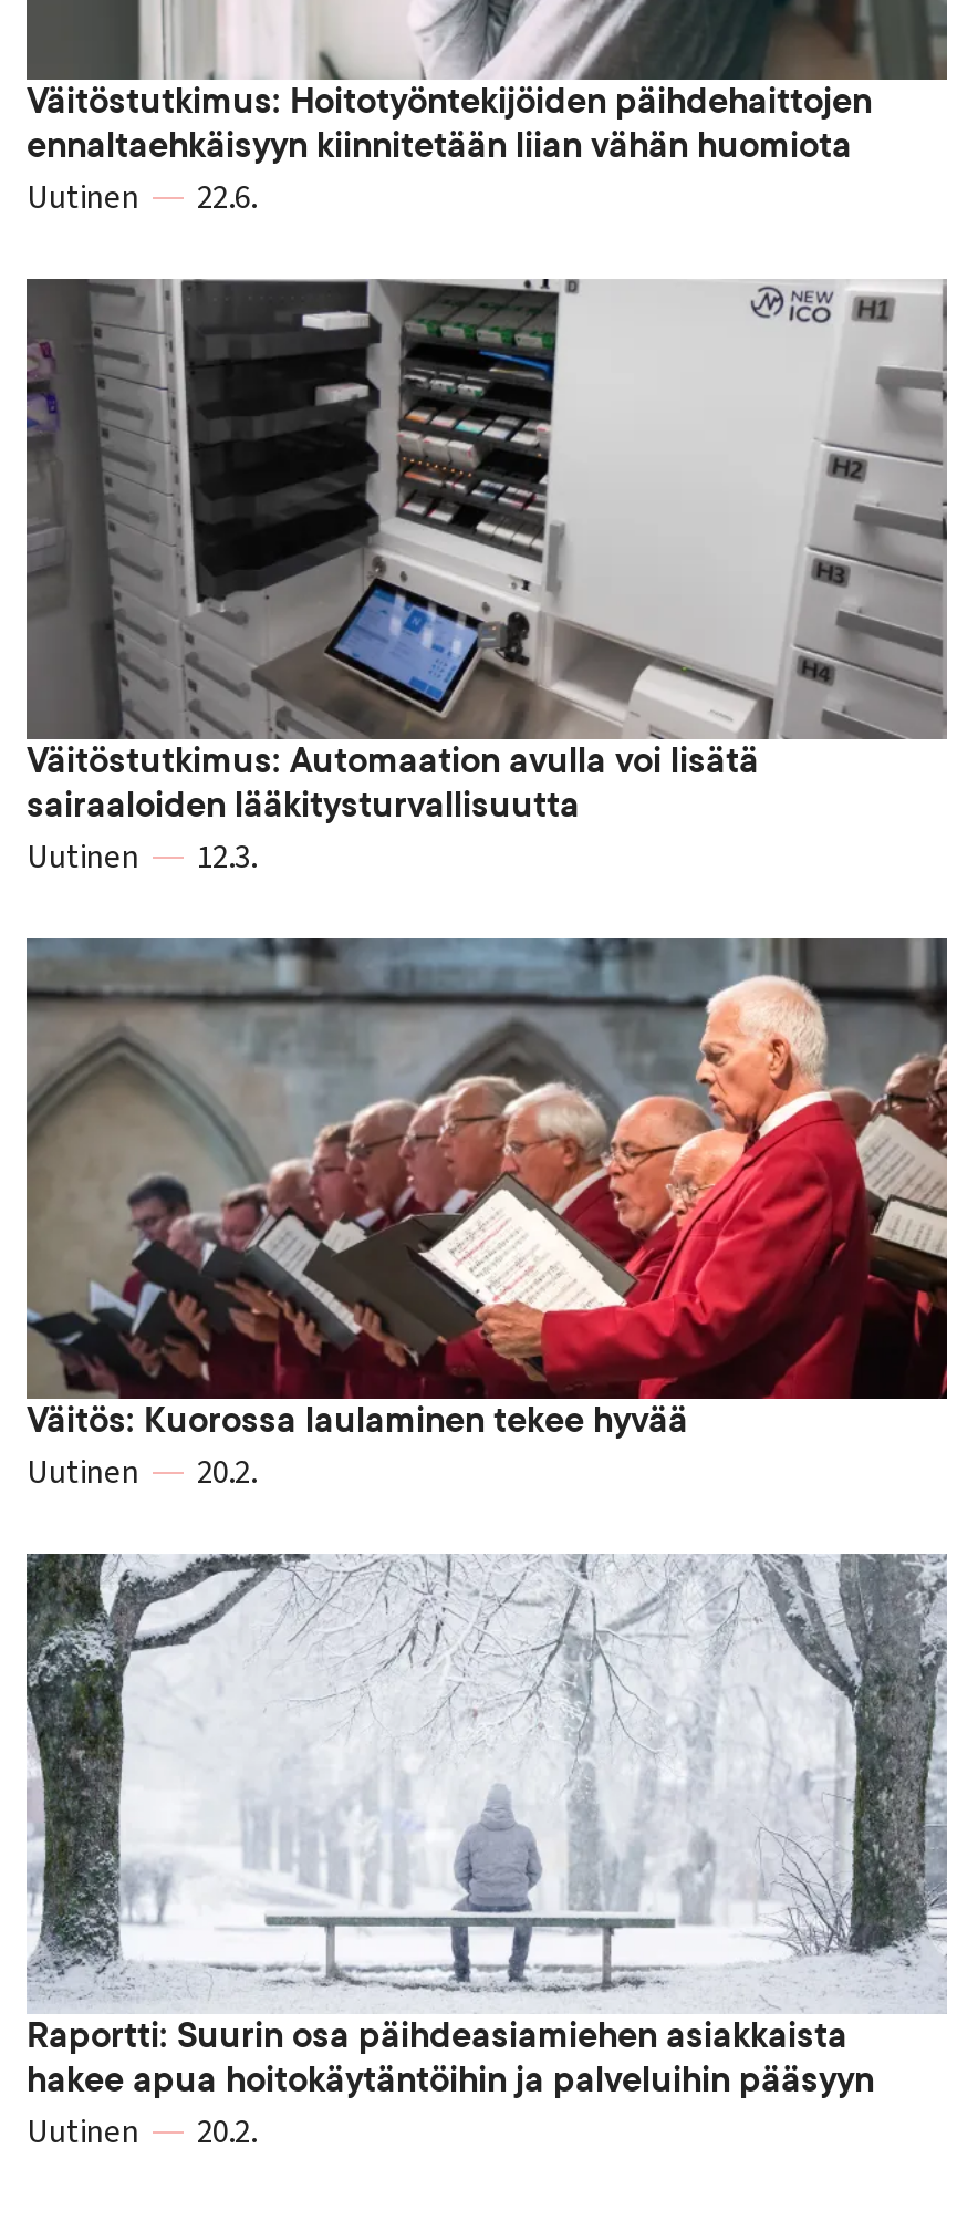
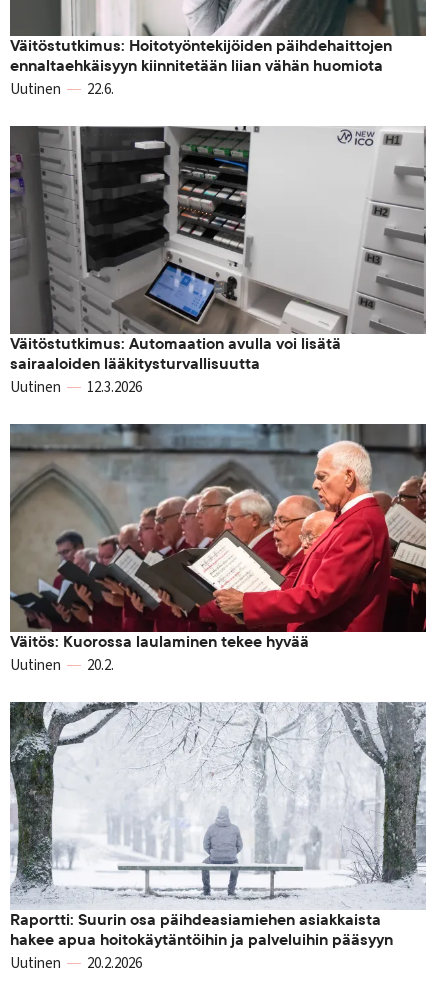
- Uutinen 12.3.
+ Uutinen 12.3.2026

- Uutinen 20.2.
+ Uutinen 20.2.2026
